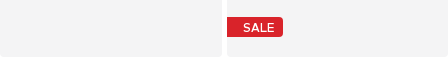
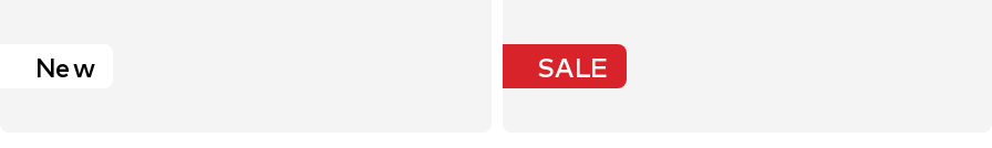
+ New
